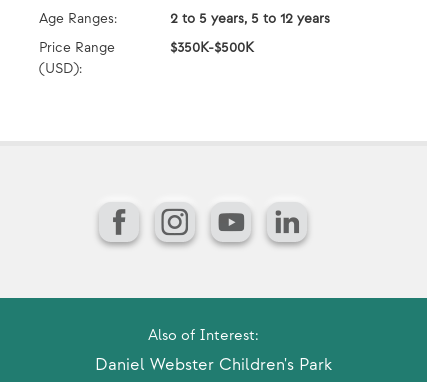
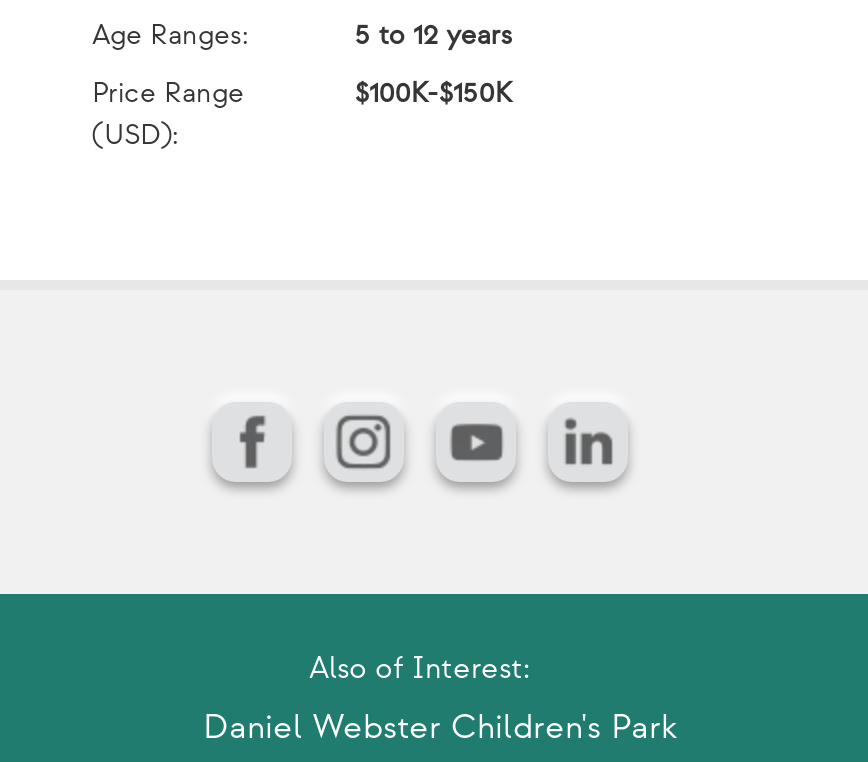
- 2 to 5 years, 5 to 12 years
+ 5 to 12 years

- $350K-$500K
+ $100K-$150K
